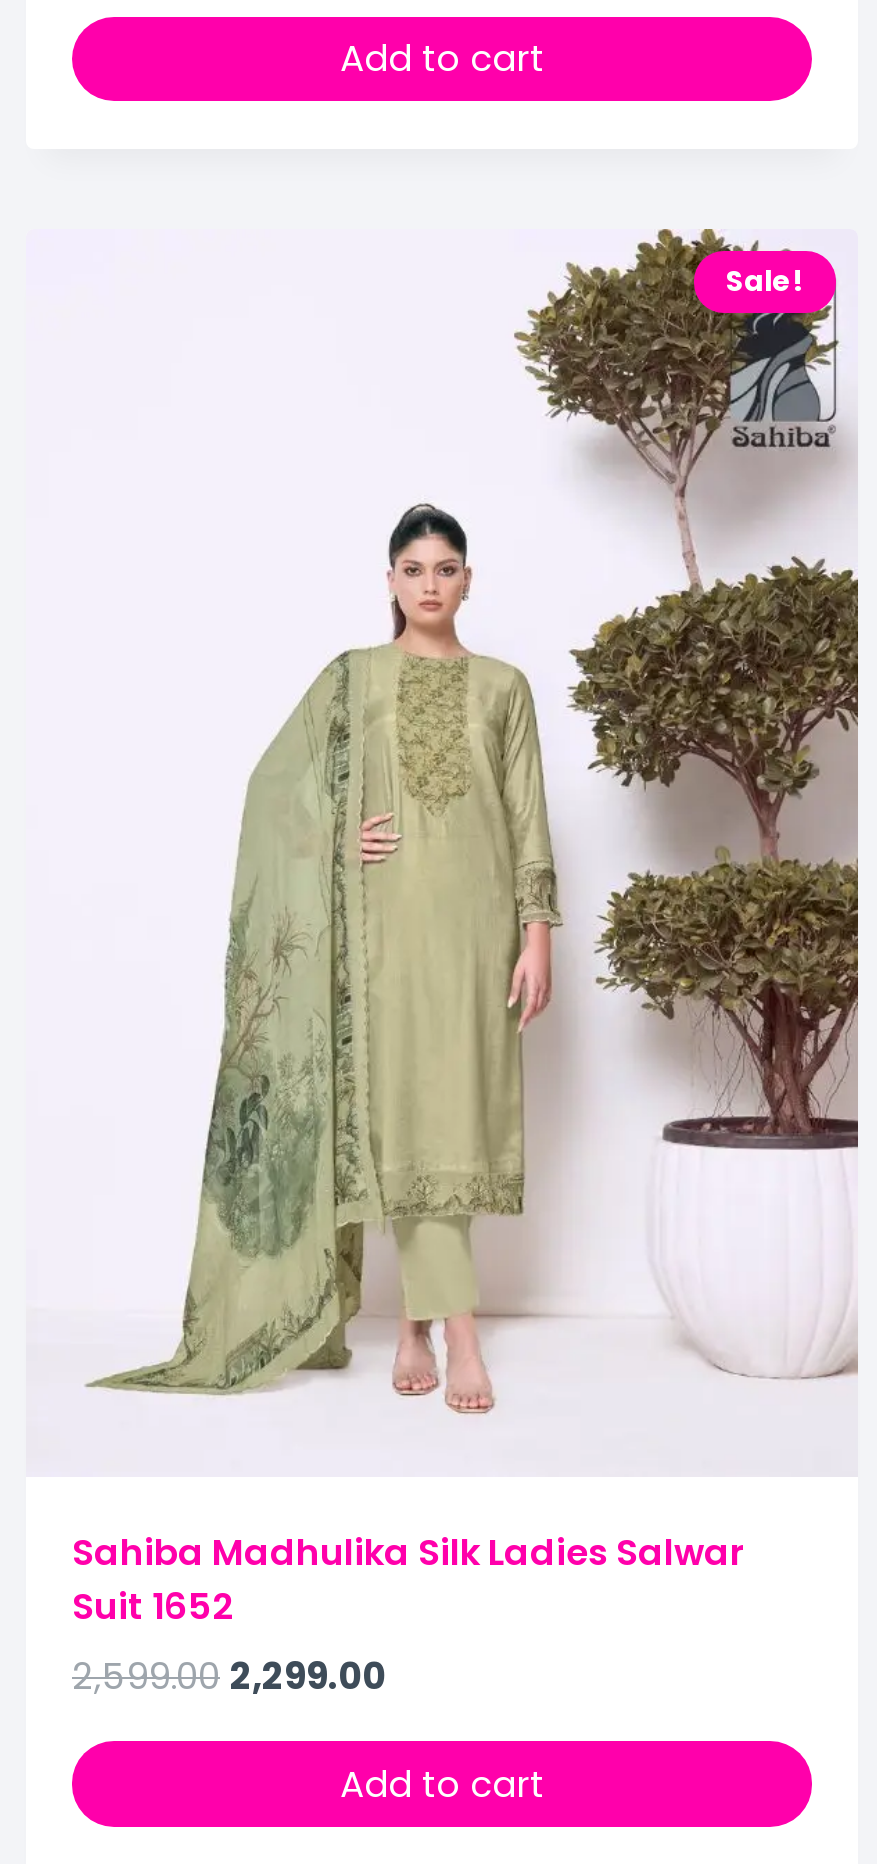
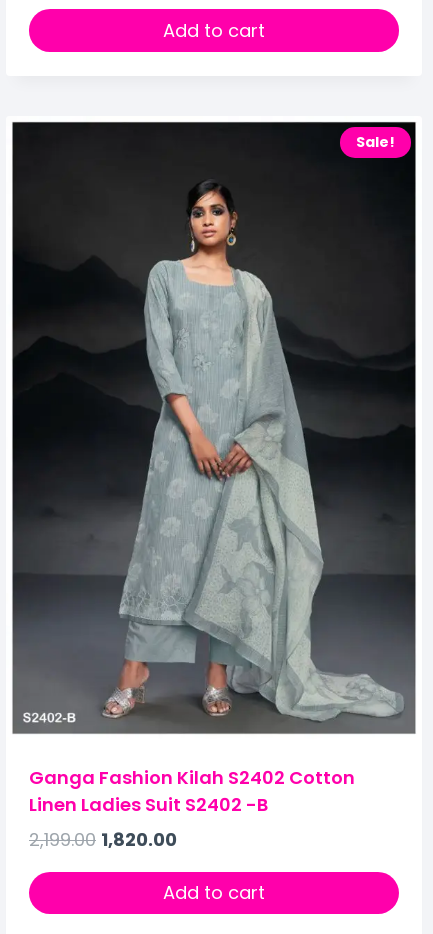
- [image]
- Sahiba Madhulika Silk Ladies Salwar
- Suit 1652
- 2,599.00 2,299.00
+ [image]
+ Ganga Fashion Kilah S2402 Cotton
+ Linen Ladies Suit S2402 -B
+ 2,199.00 1,820.00
